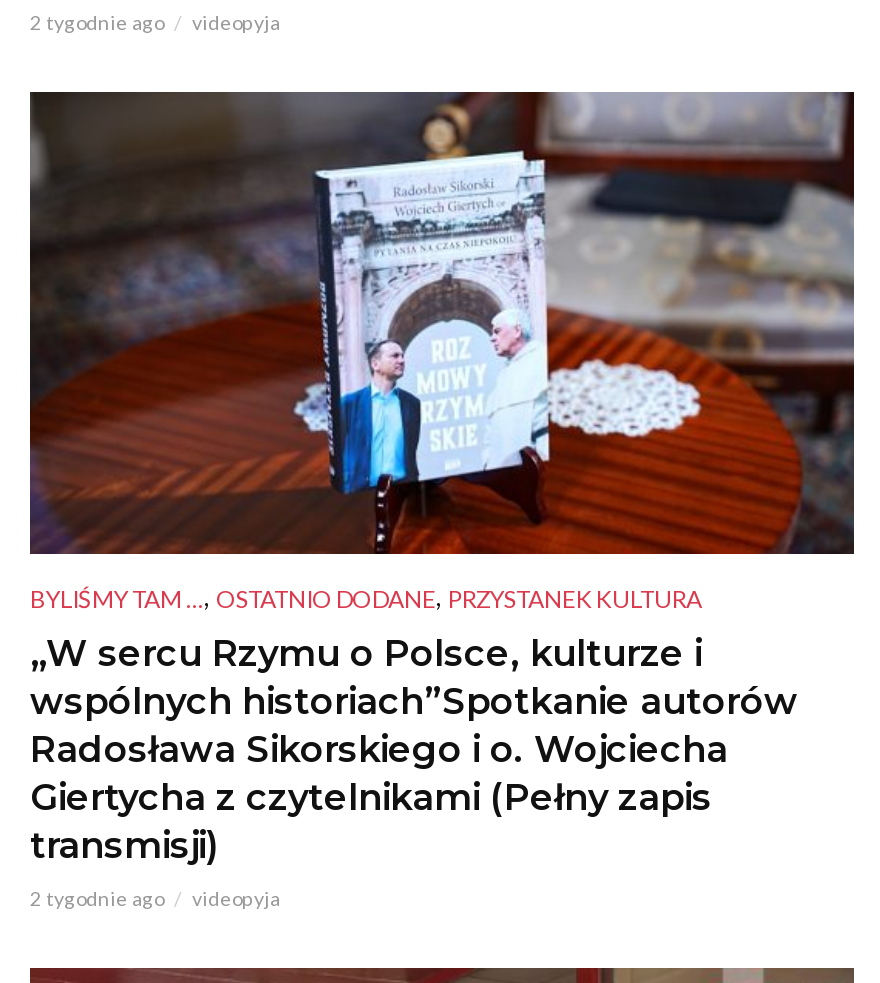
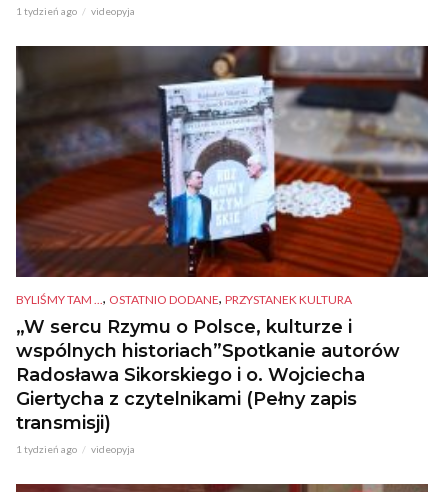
- 2 tygodnie ago videopyja
+ 1 tydzień ago videopyja

- 2 tygodnie ago videopyja
+ 1 tydzień ago videopyja
